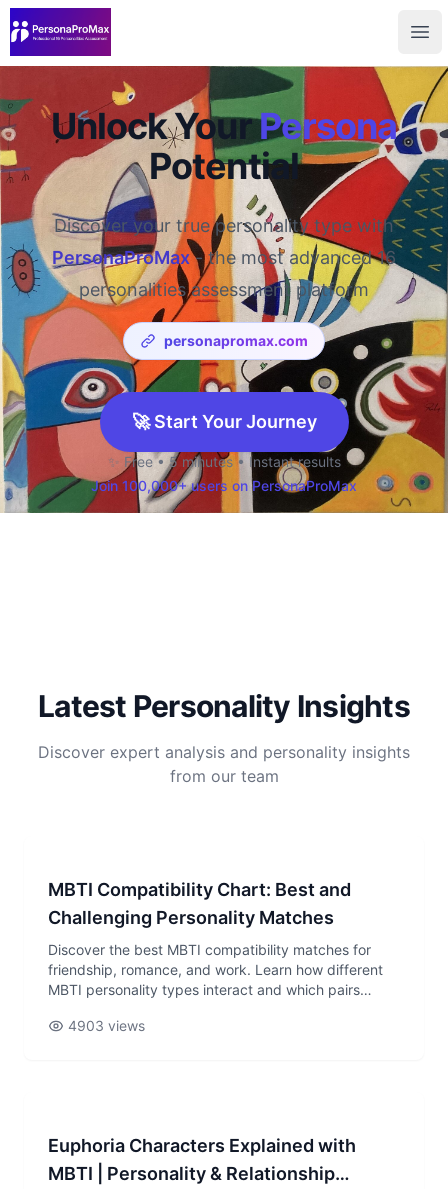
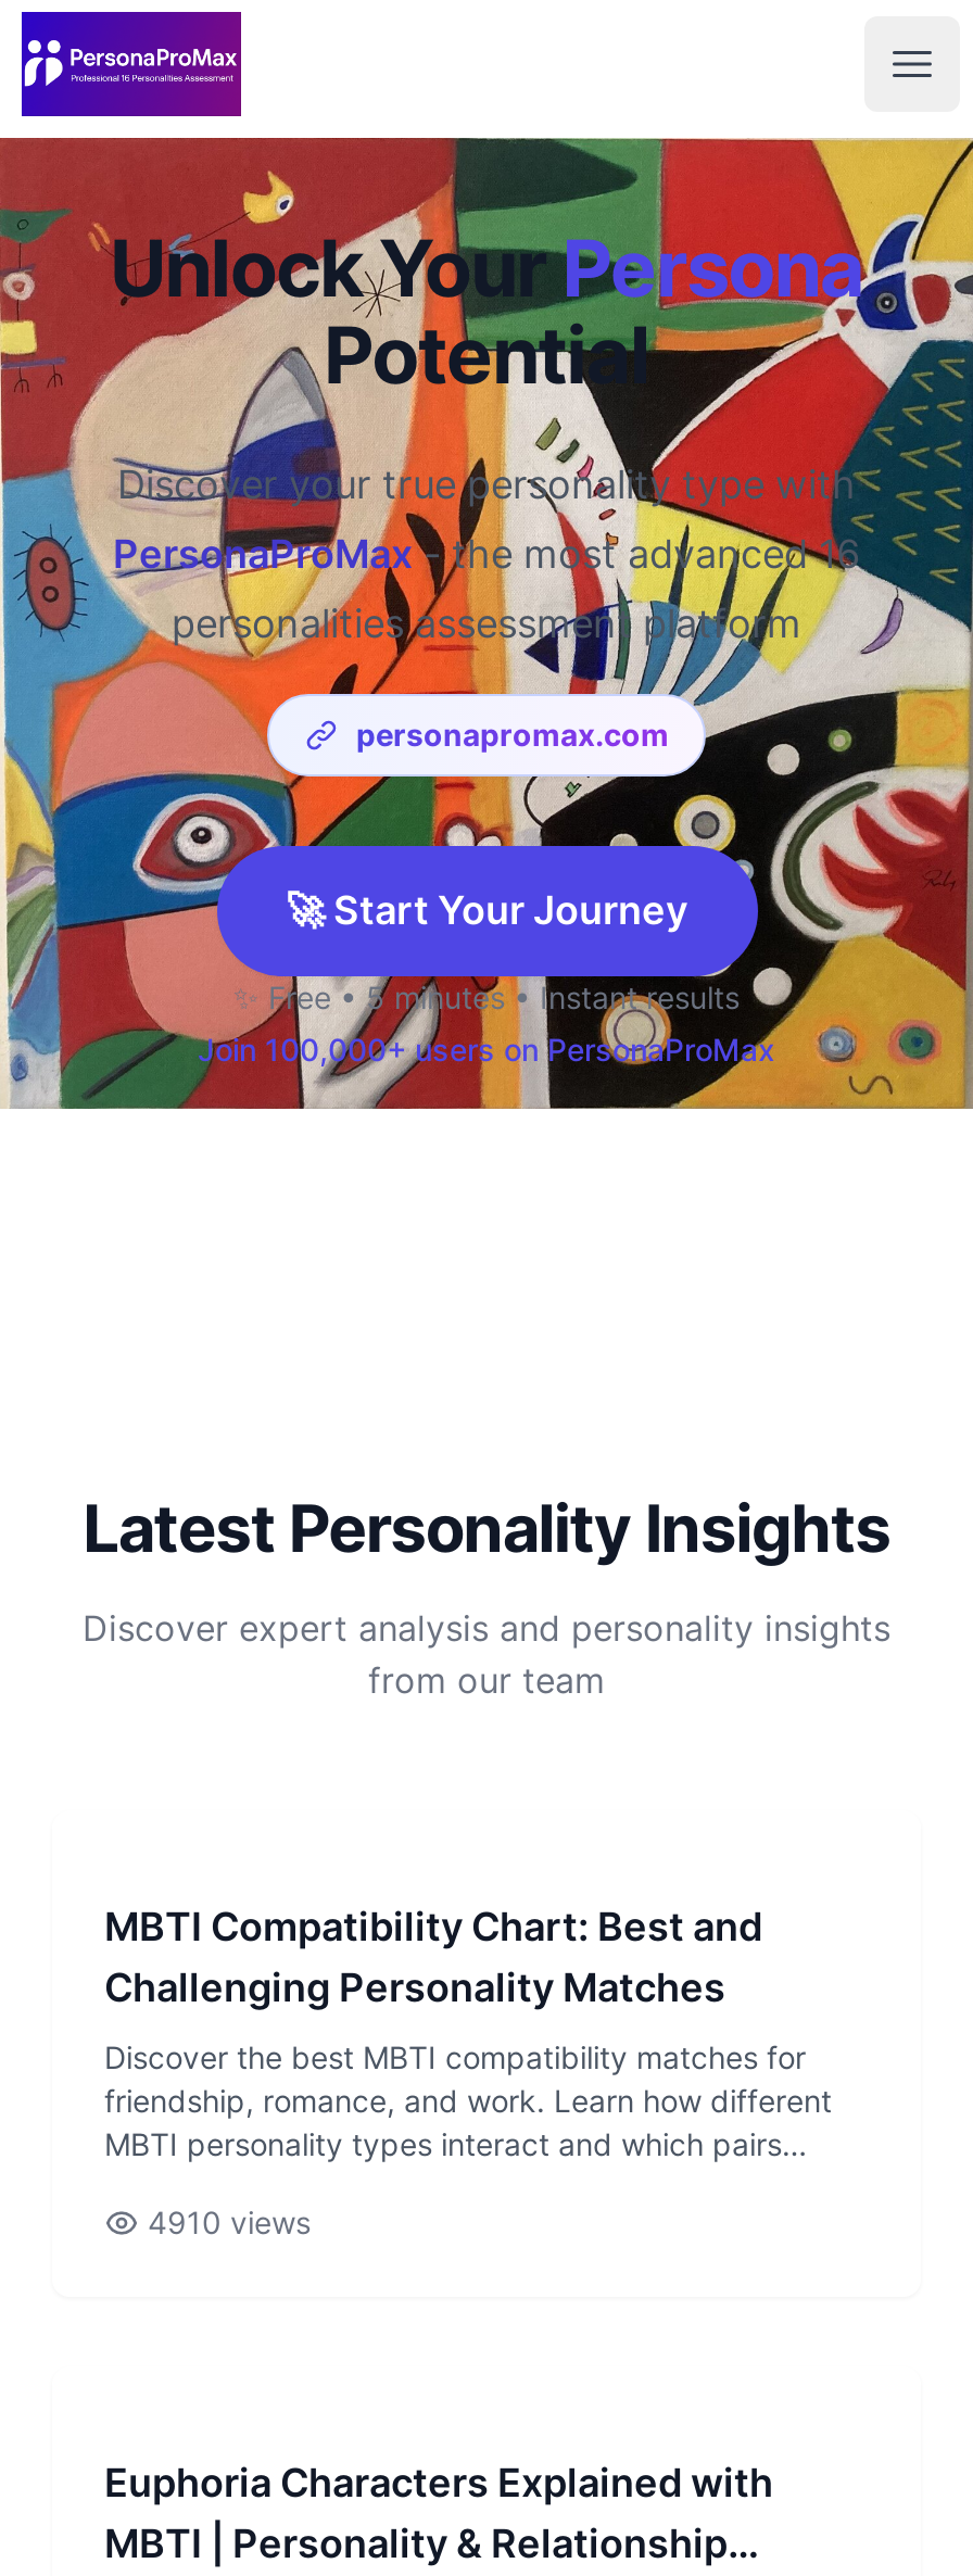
- 4903 views
+ 4910 views
